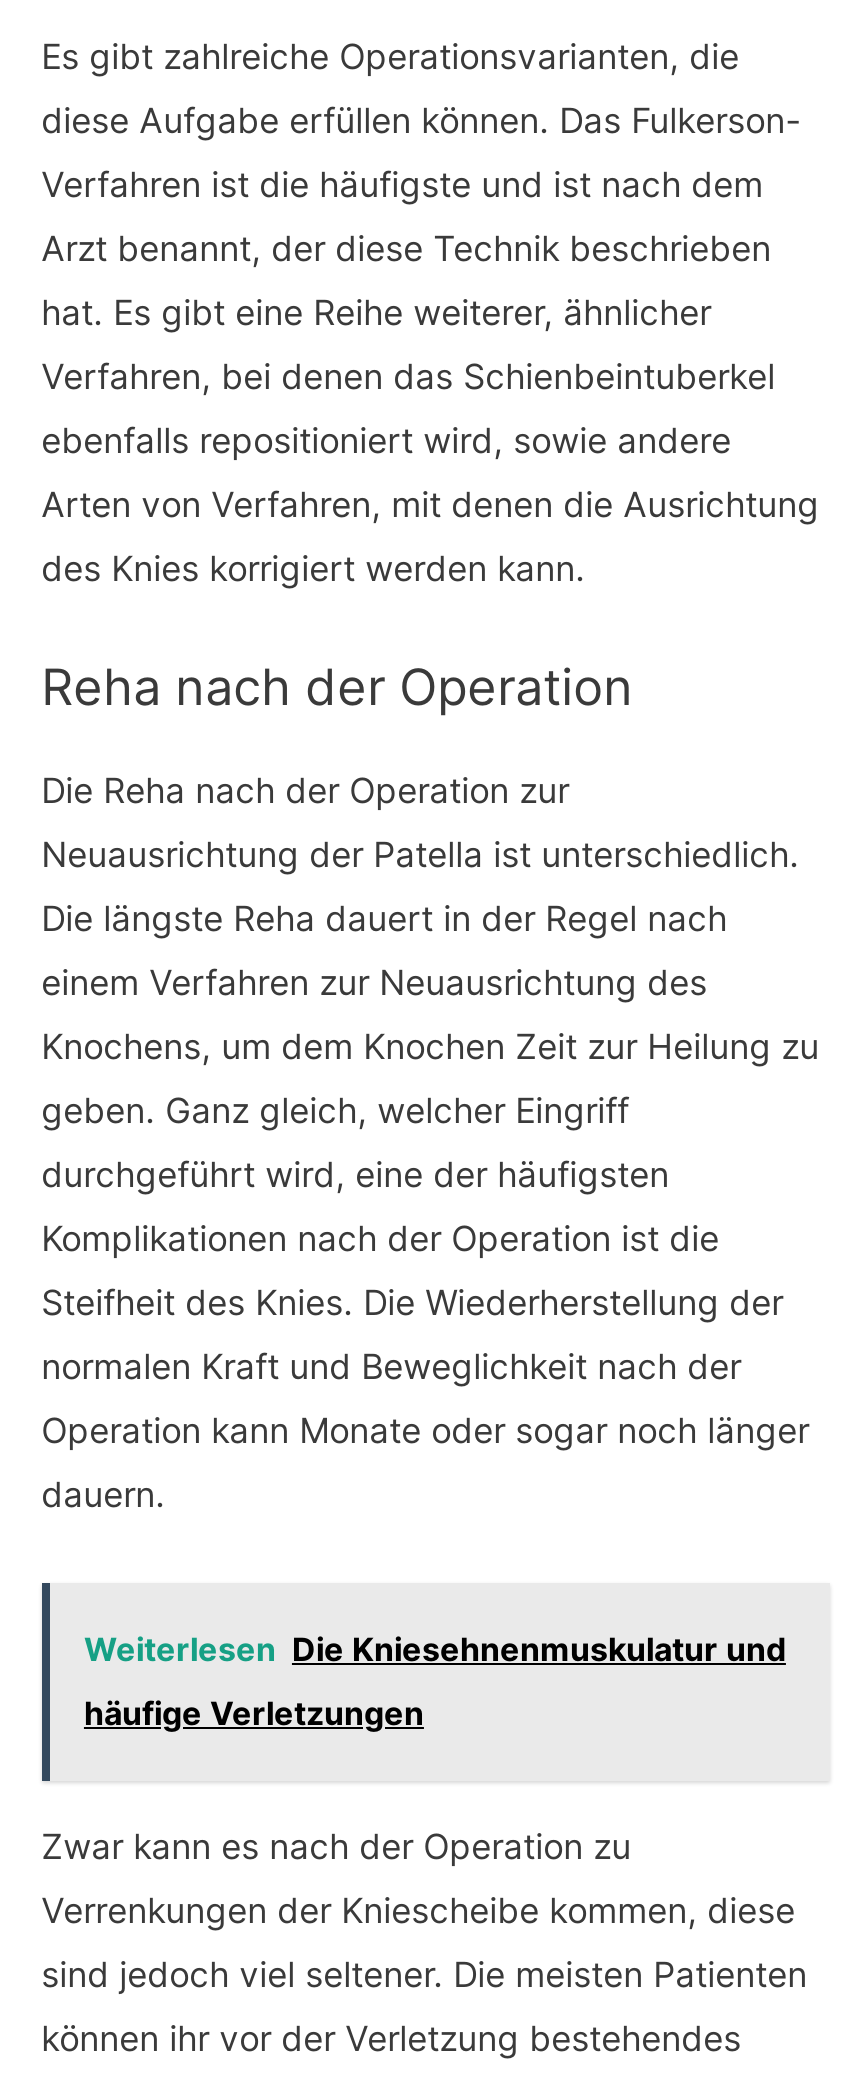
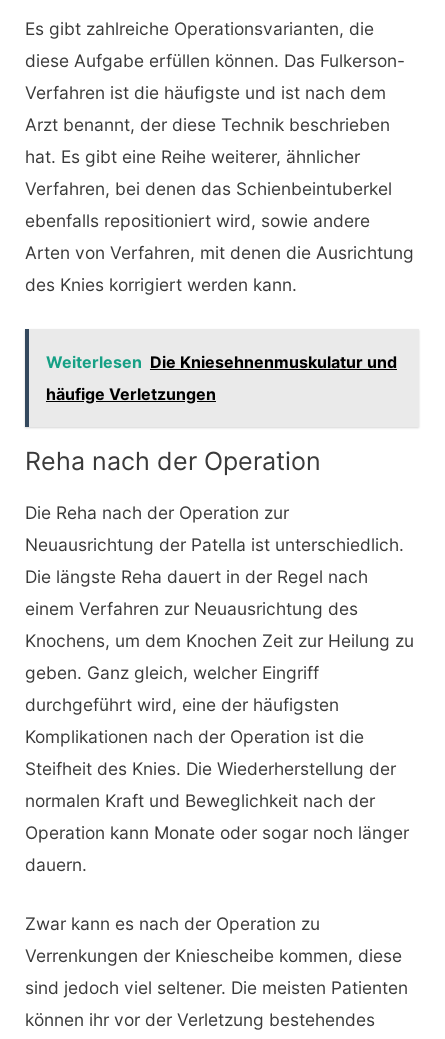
moved down: Reha nach der Operation | Die Reha nach der Operation zur | Neuausrichtung der Patella ist unterschiedlich. | ... | Operation kann Monate oder sogar noch länger | dauern.

moved up: [image] | Weiterlesen Die Kniesehnenmuskulatur und | häufige Verletzungen
